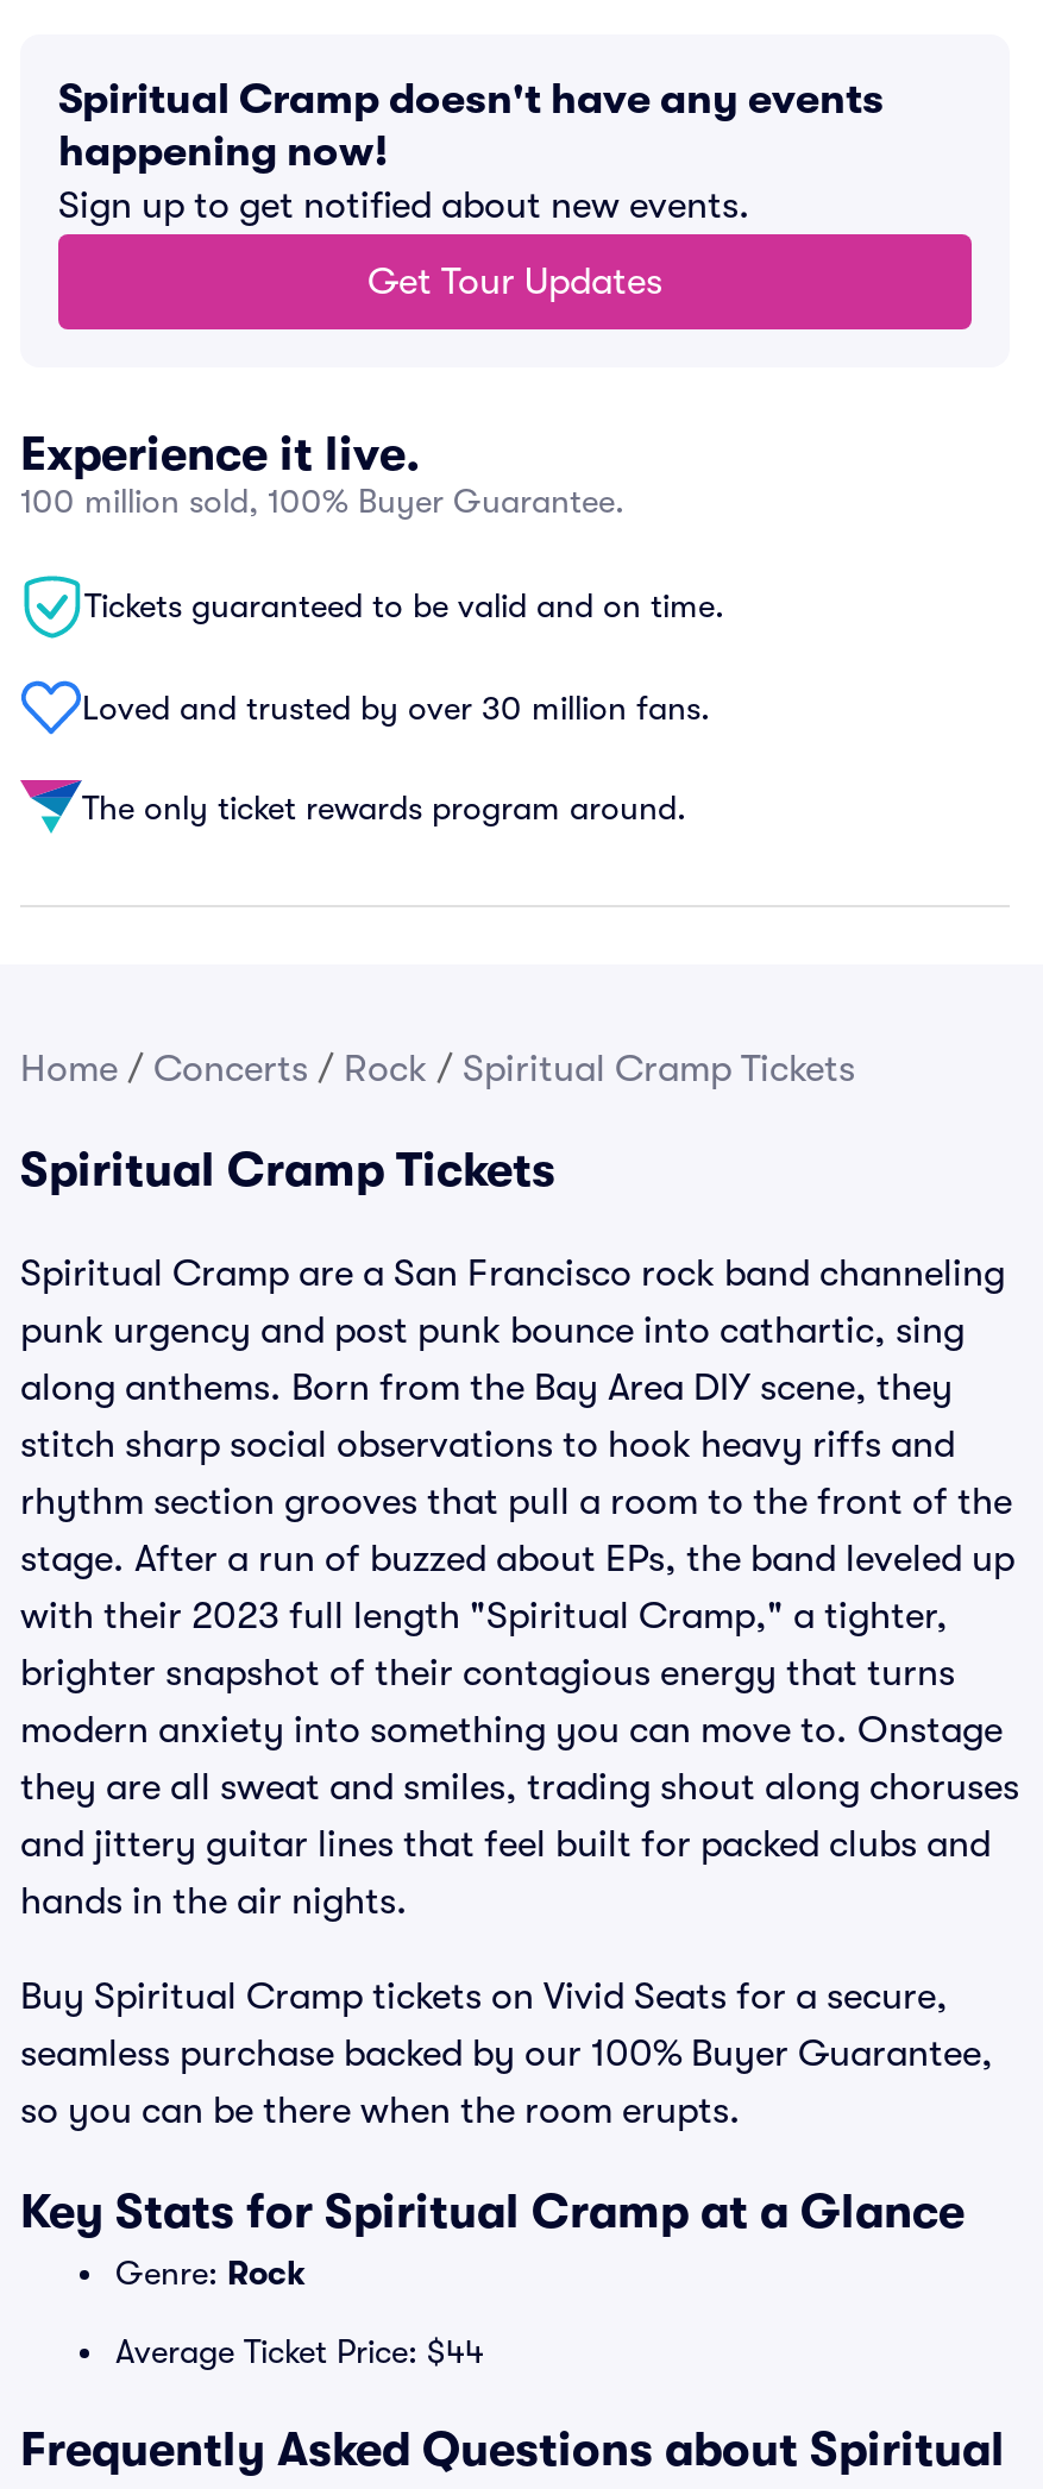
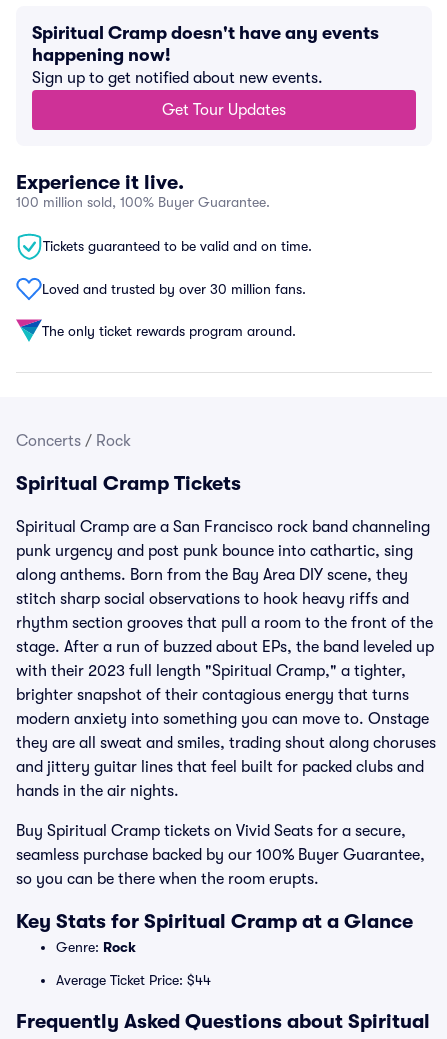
- Home / Concerts / Rock / Spiritual Cramp Tickets
+ Concerts / Rock
